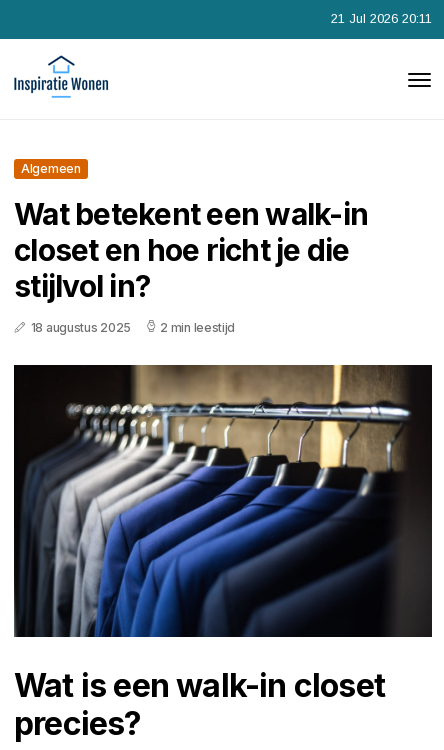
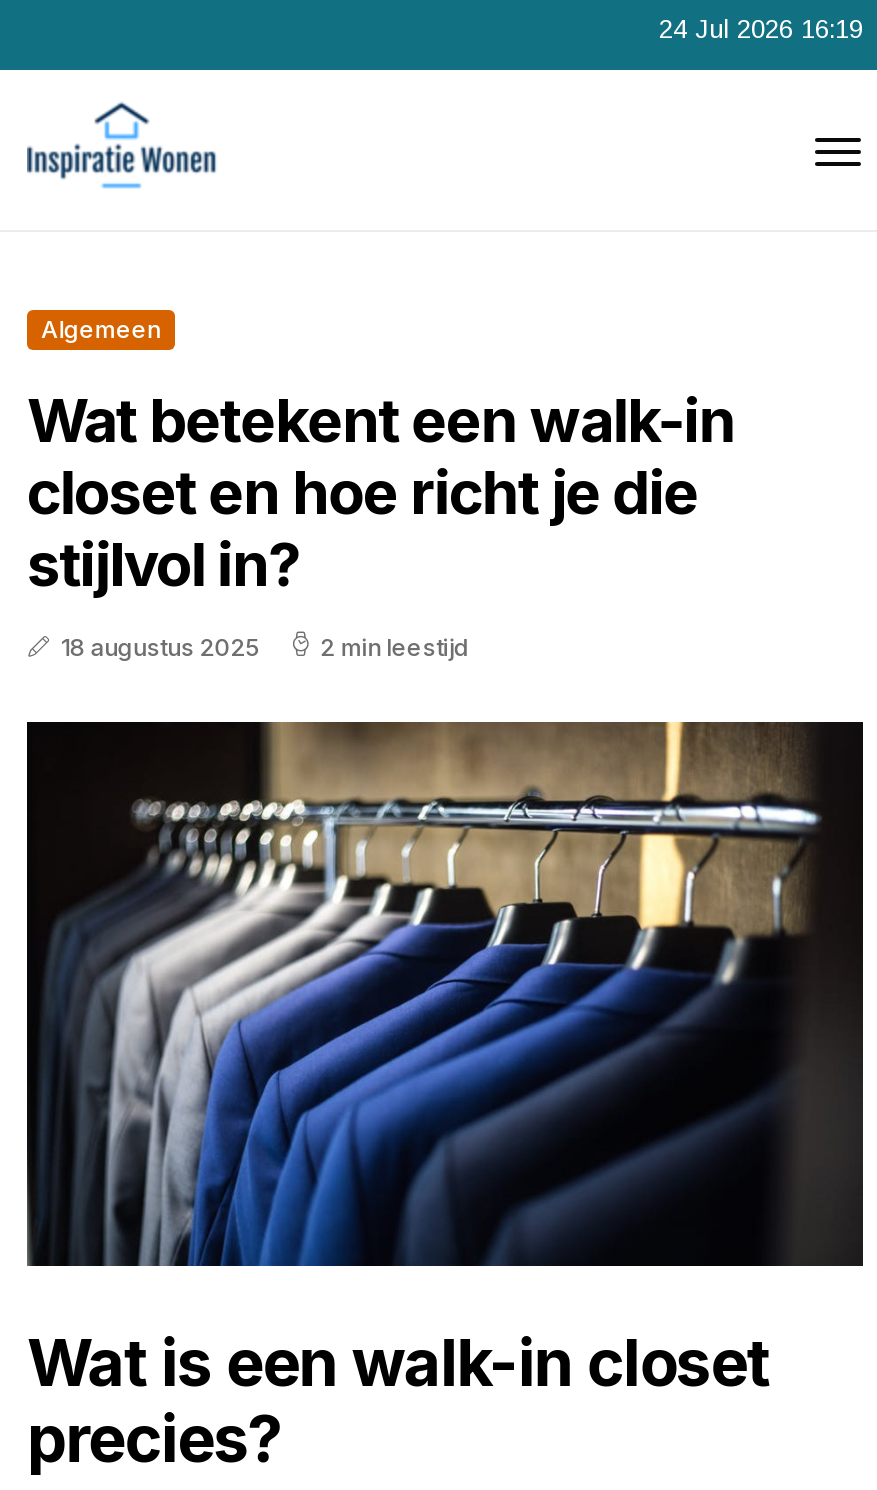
- 21 Jul 2026 20:11
+ 24 Jul 2026 16:19
